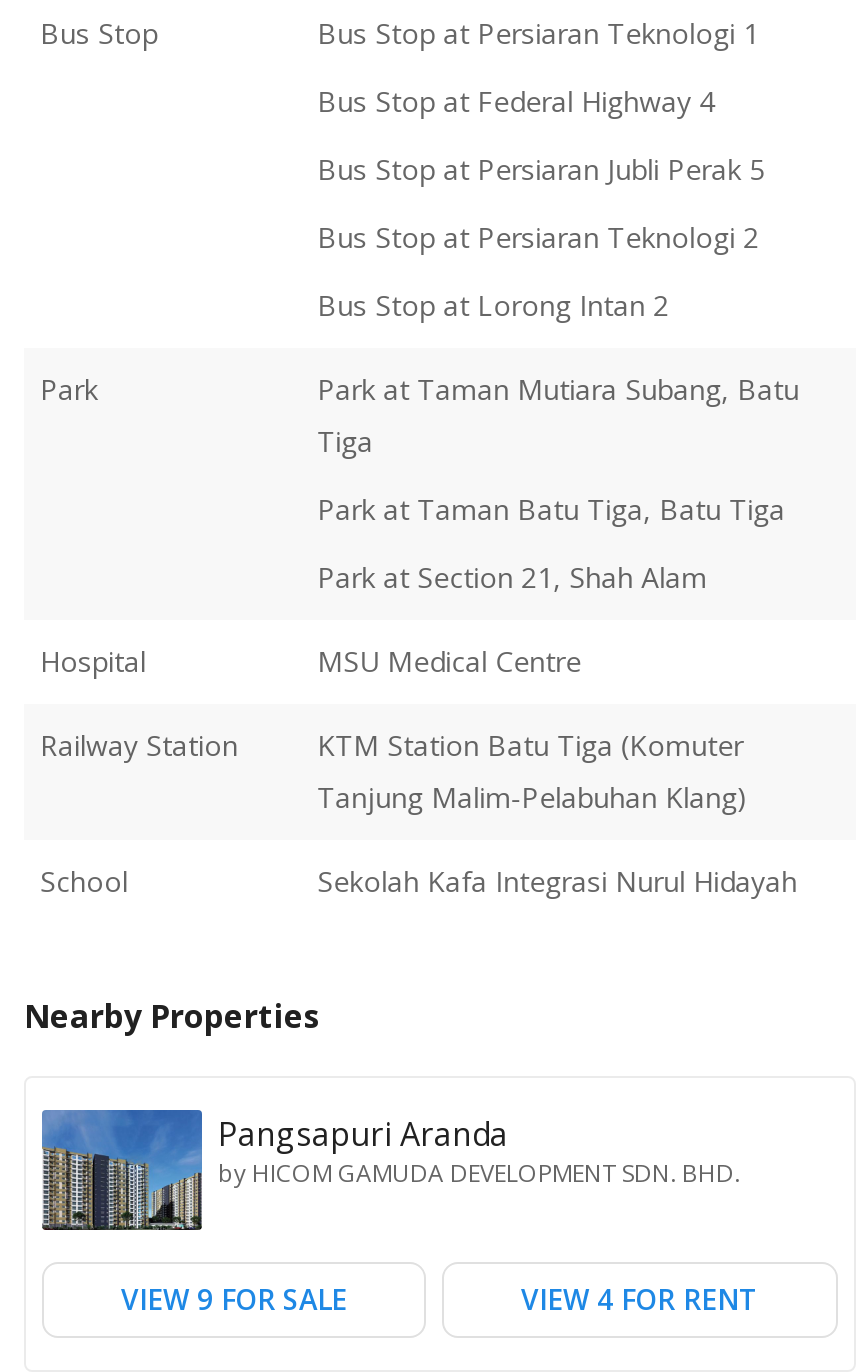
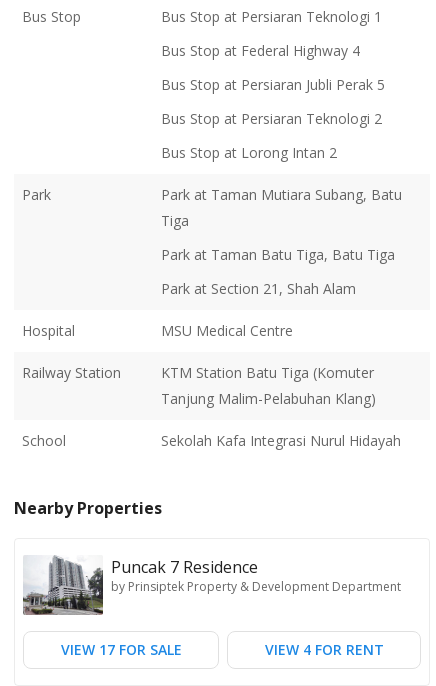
- [image]
- Pangsapuri Aranda
- by HICOM GAMUDA DEVELOPMENT SDN. BHD.
+ [image]
+ Puncak 7 Residence
+ by Prinsiptek Property & Development Department

- VIEW 9 FOR SALE
+ VIEW 17 FOR SALE
